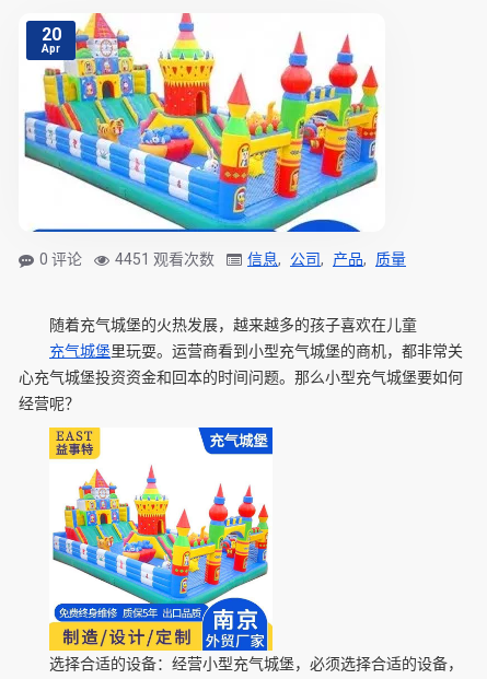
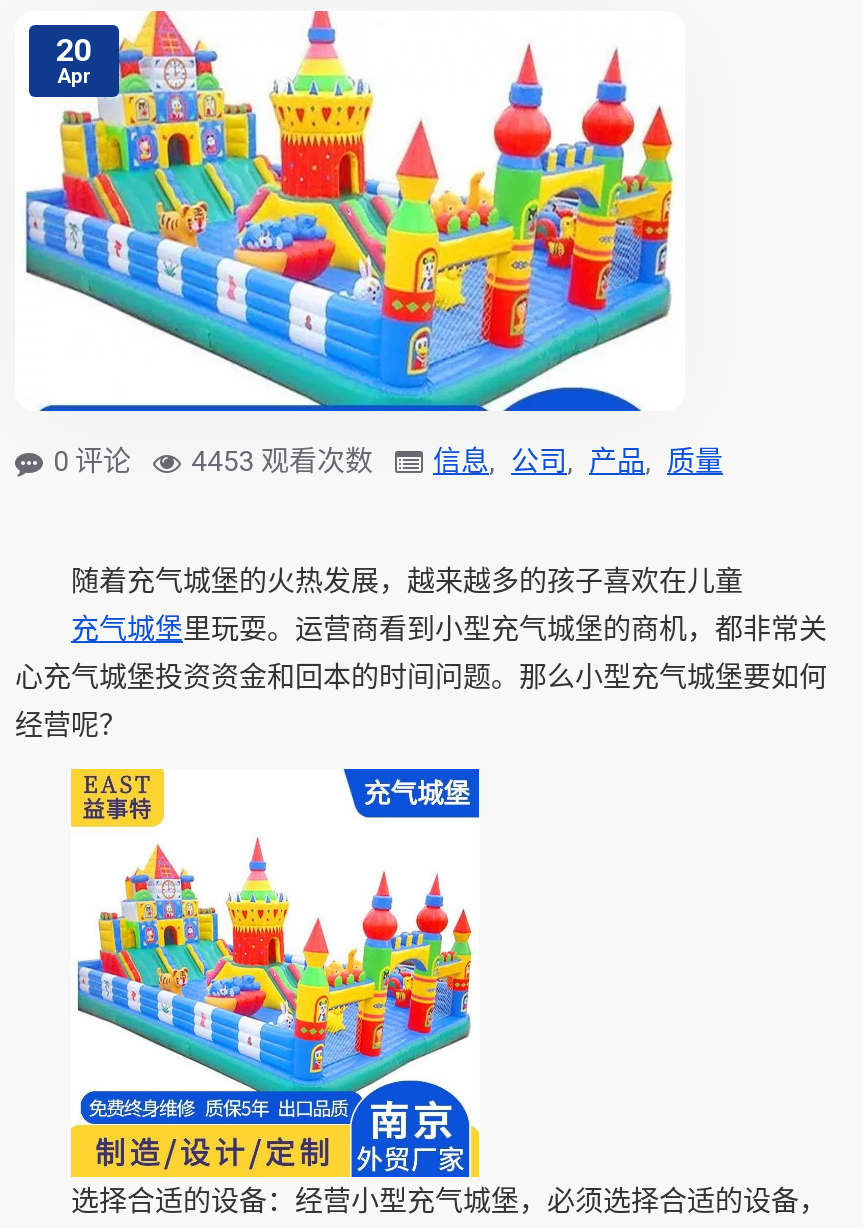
- 0 评论 4451 观看次数 信息, 公司, 产品, 质量
+ 0 评论 4453 观看次数 信息, 公司, 产品, 质量
